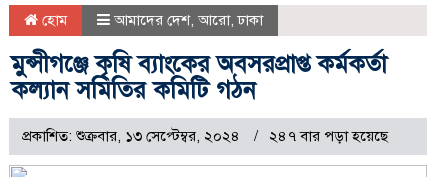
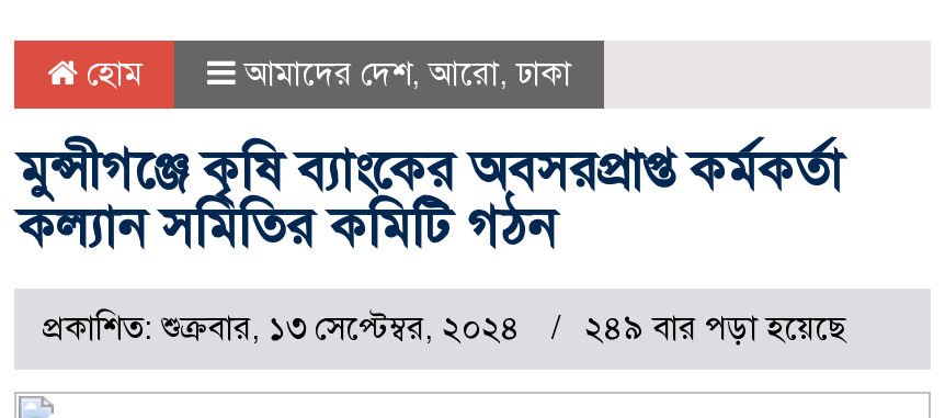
- প্রকাশিত: শুক্রবার, ১৩ সেপ্টেম্বর, ২০২৪ ২৪৭ বার পড়া হয়েছে
+ প্রকাশিত: শুক্রবার, ১৩ সেপ্টেম্বর, ২০২৪ ২৪৯ বার পড়া হয়েছে
